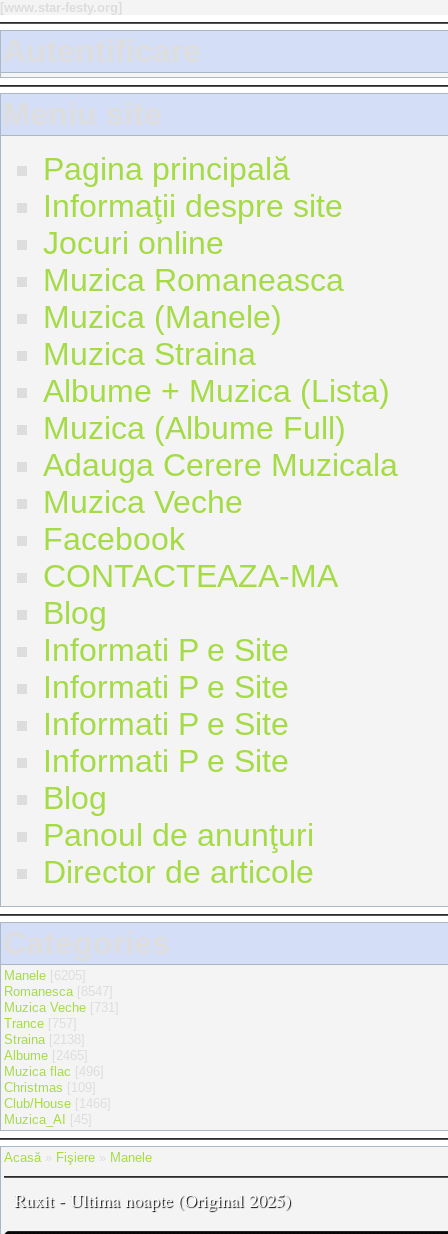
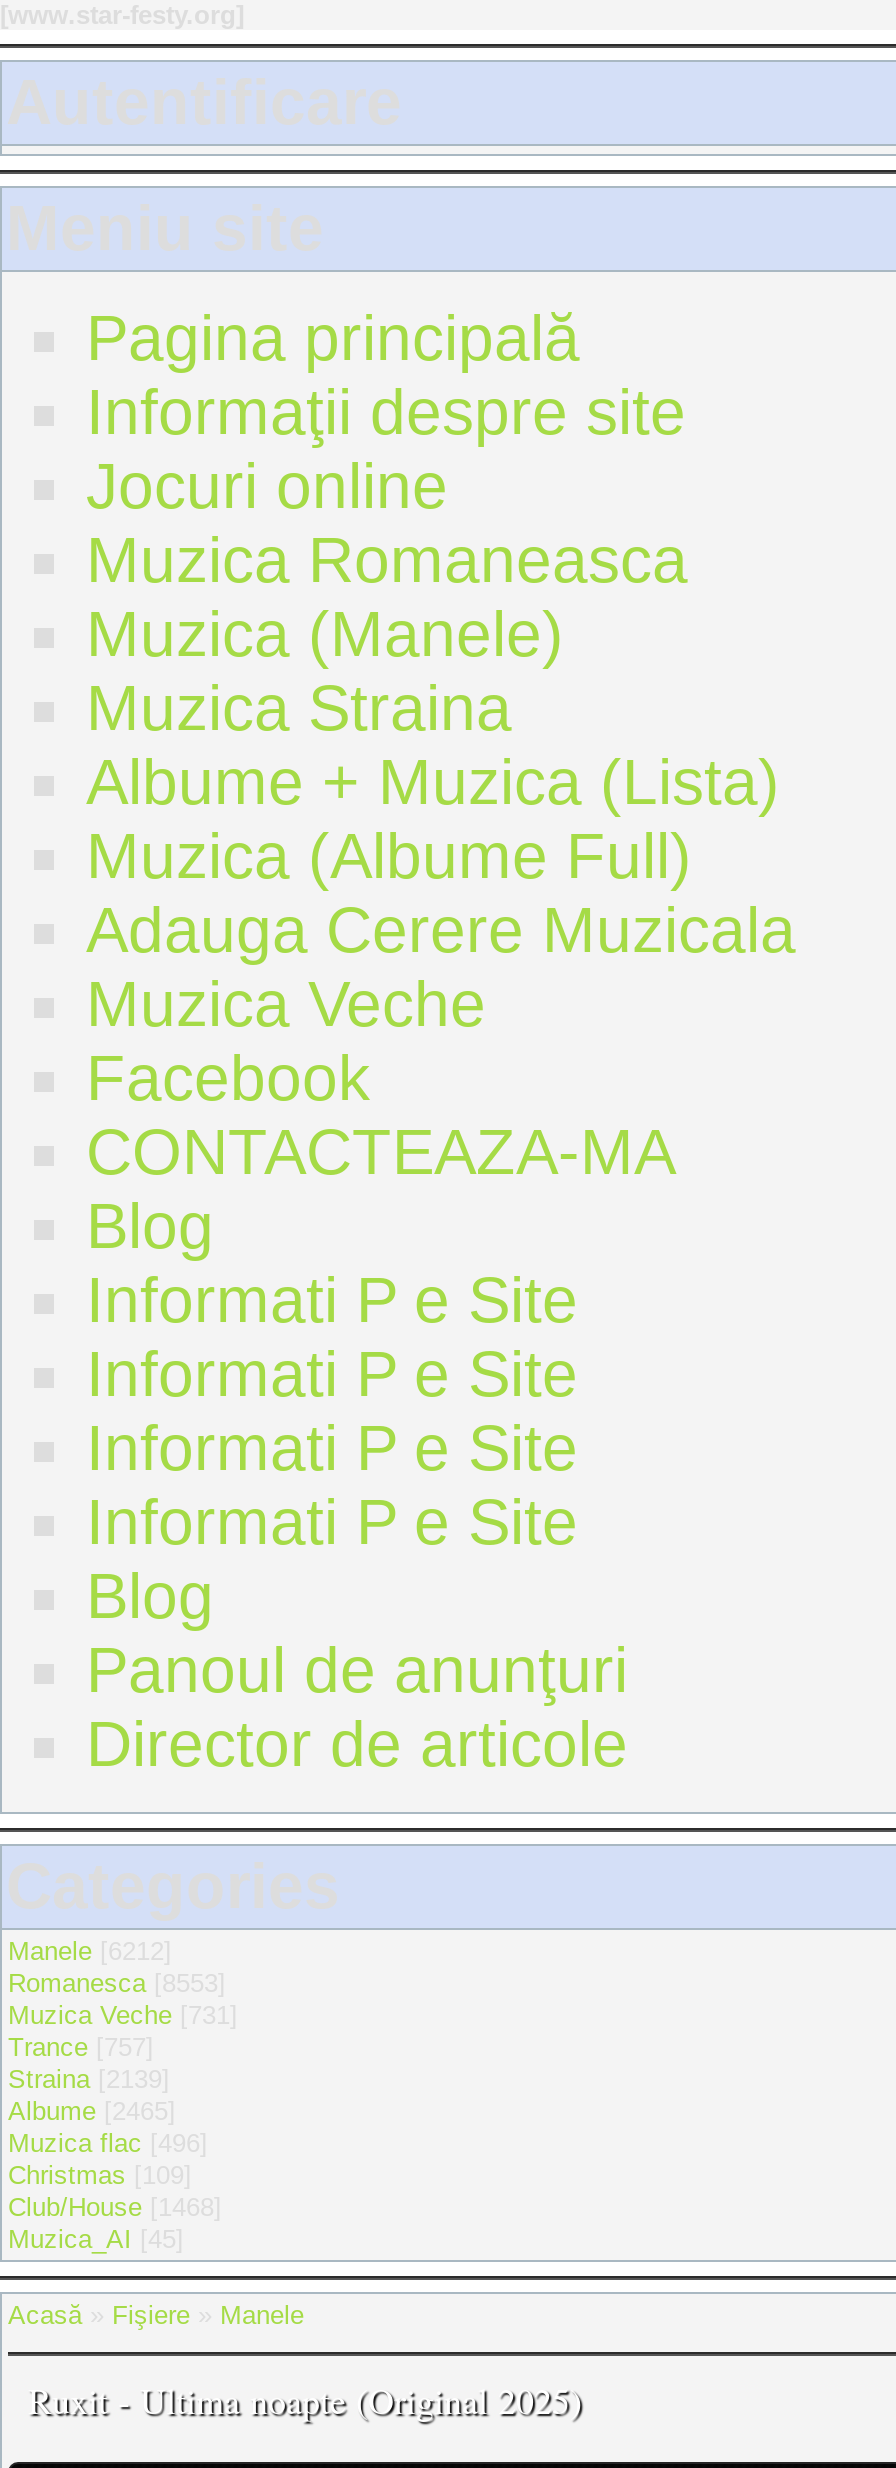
- Manele [6205]
+ Manele [6212]

- Romanesca [8547]
+ Romanesca [8553]

- Straina [2138]
+ Straina [2139]

- Club/House [1466]
+ Club/House [1468]
